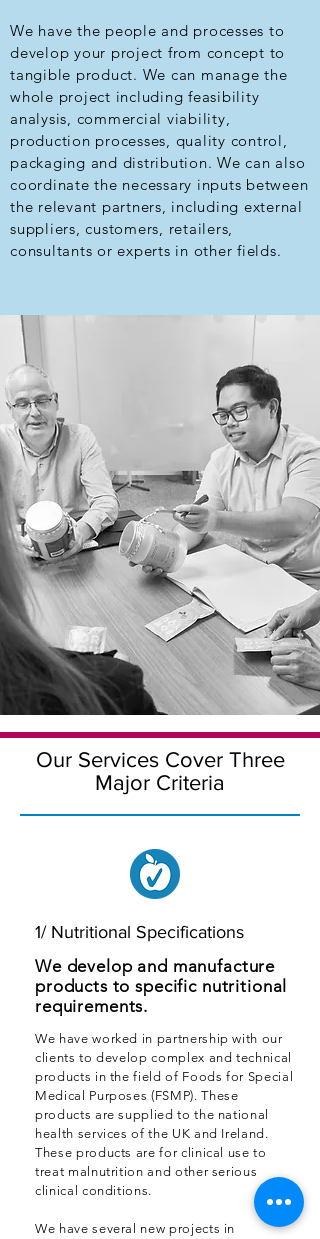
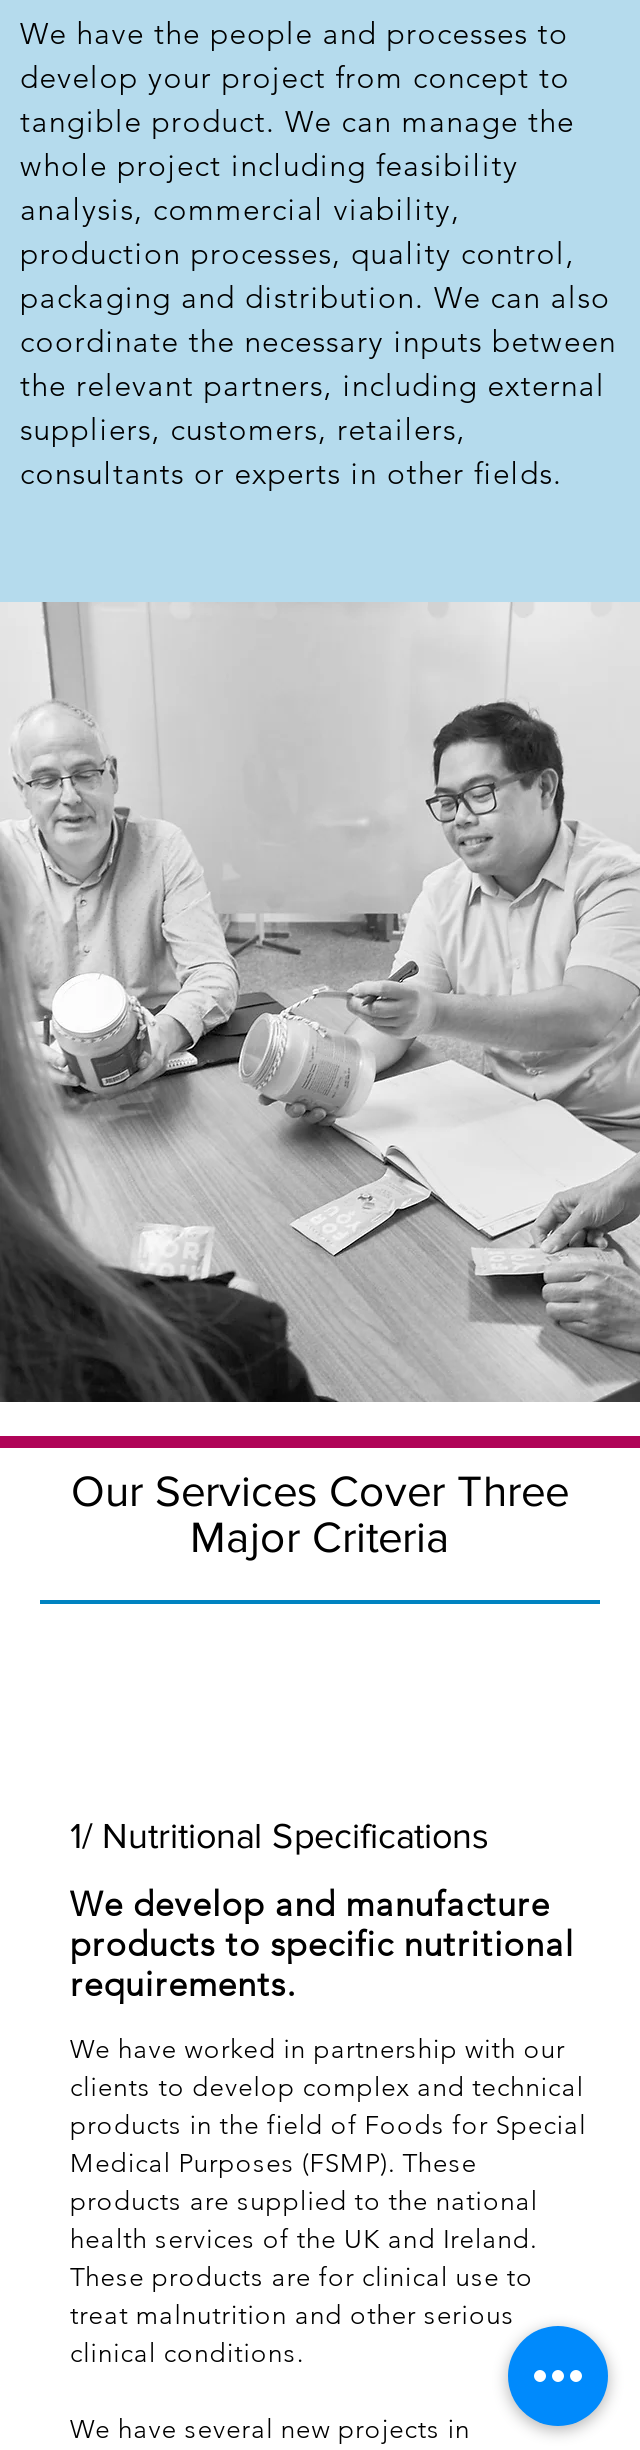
- [image]
